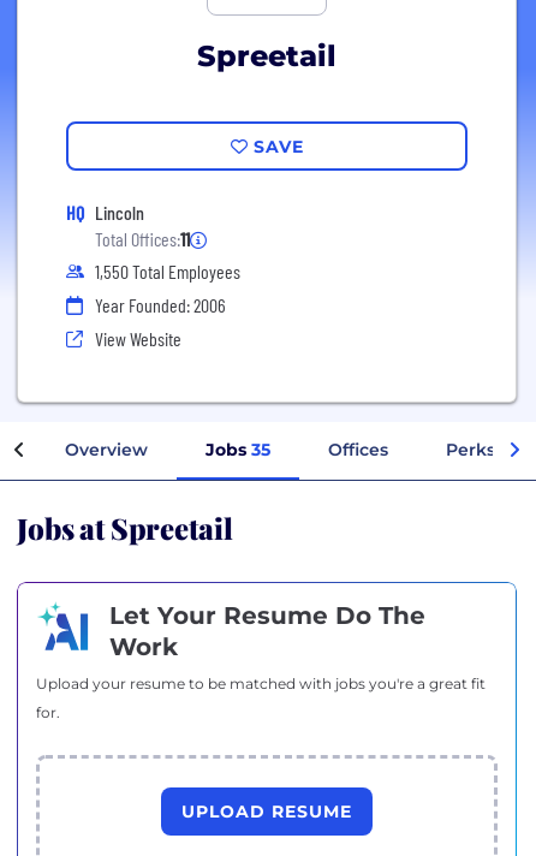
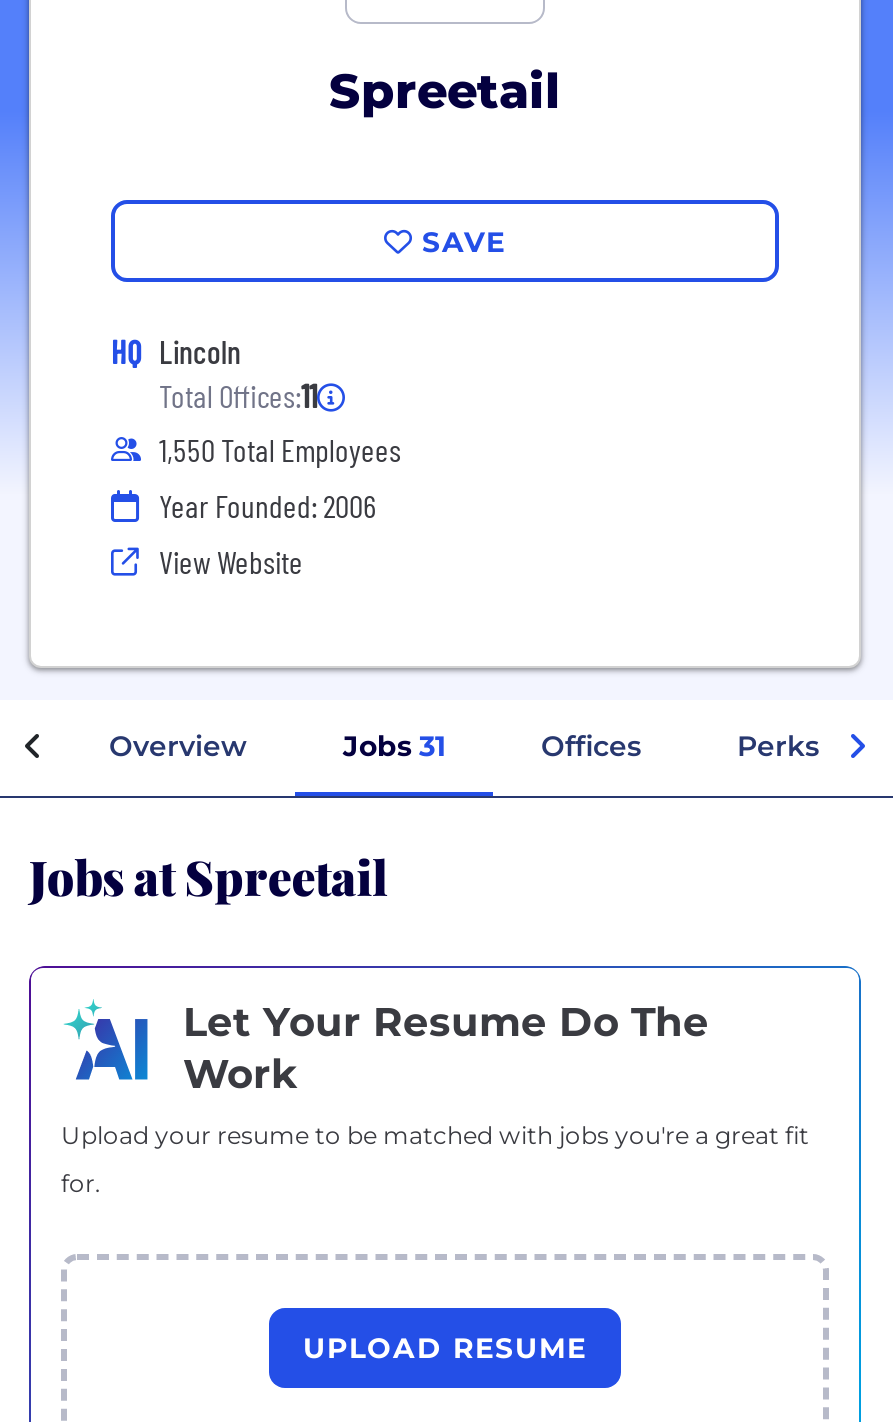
- Jobs 35
+ Jobs 31
